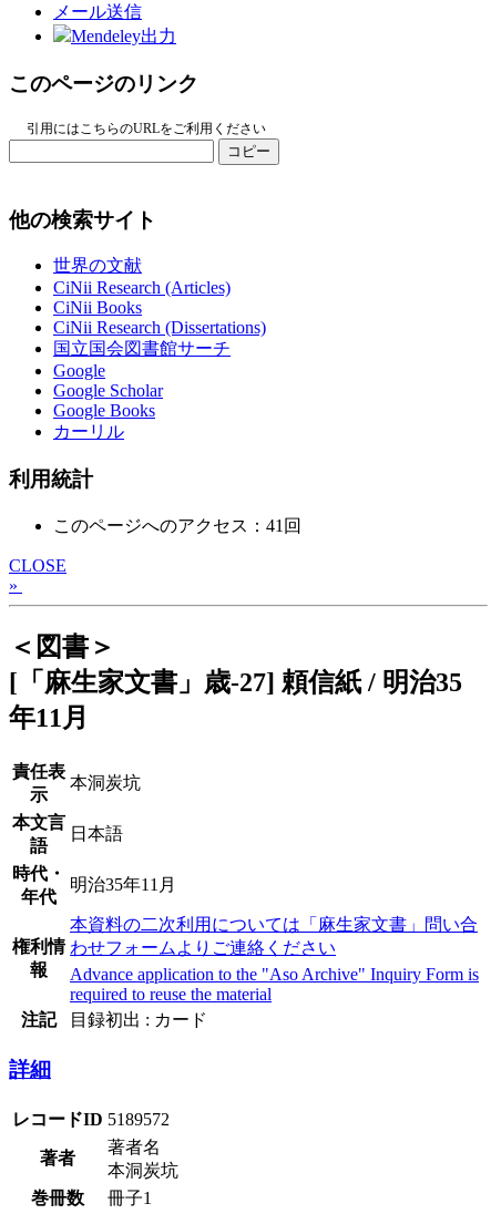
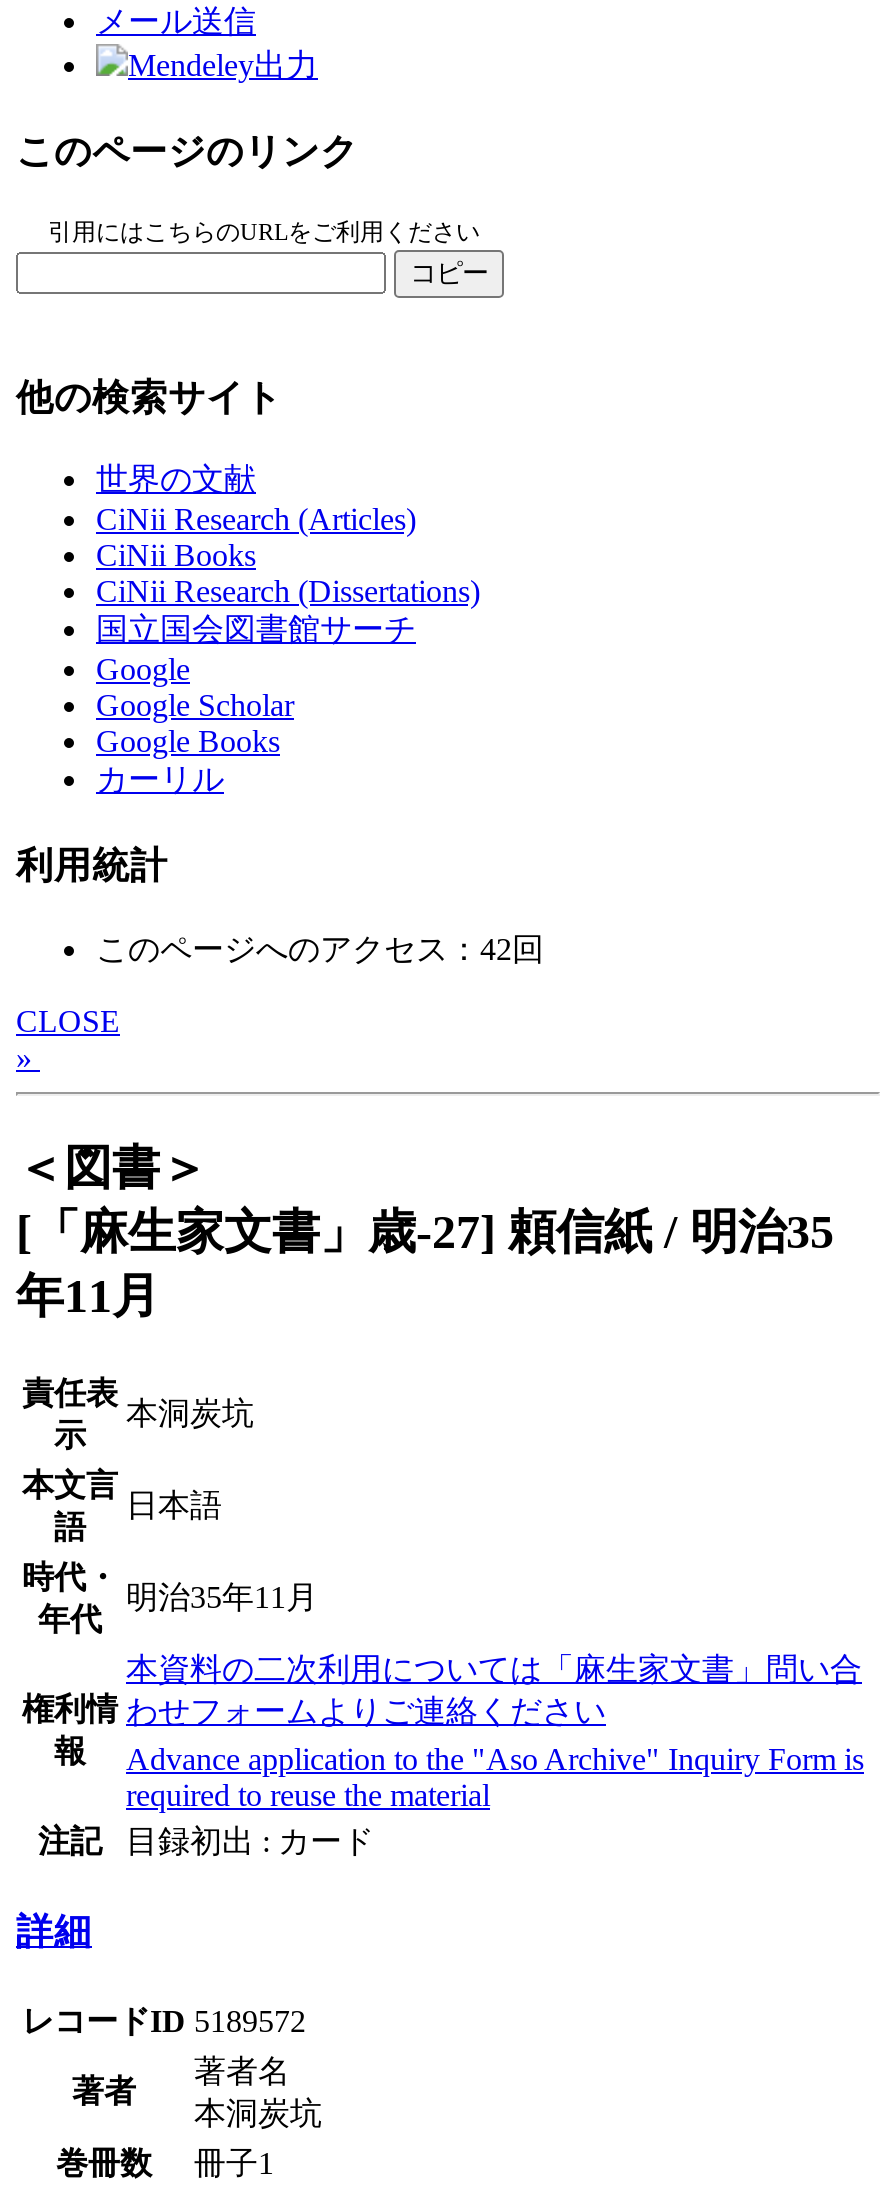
- このページへのアクセス：41回
+ このページへのアクセス：42回
